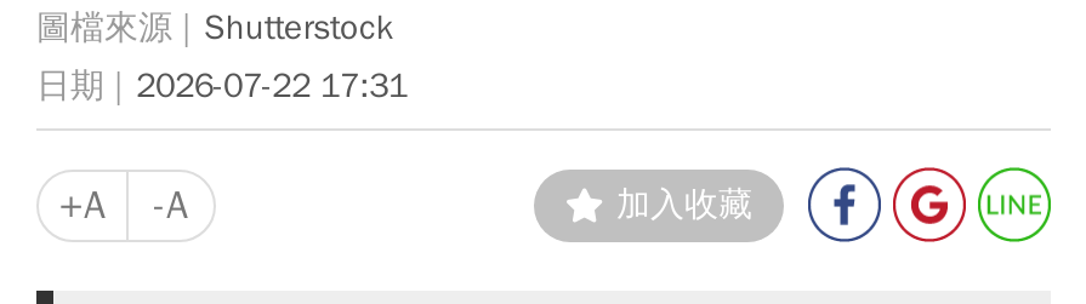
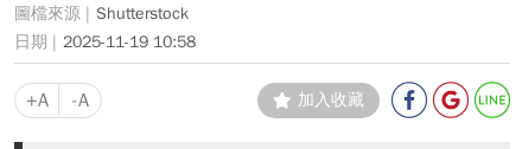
- 2026-07-22 17:31
+ 2025-11-19 10:58
